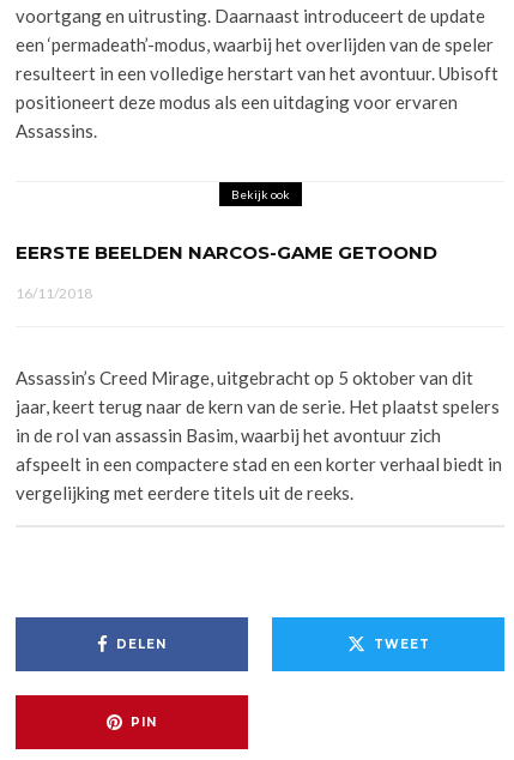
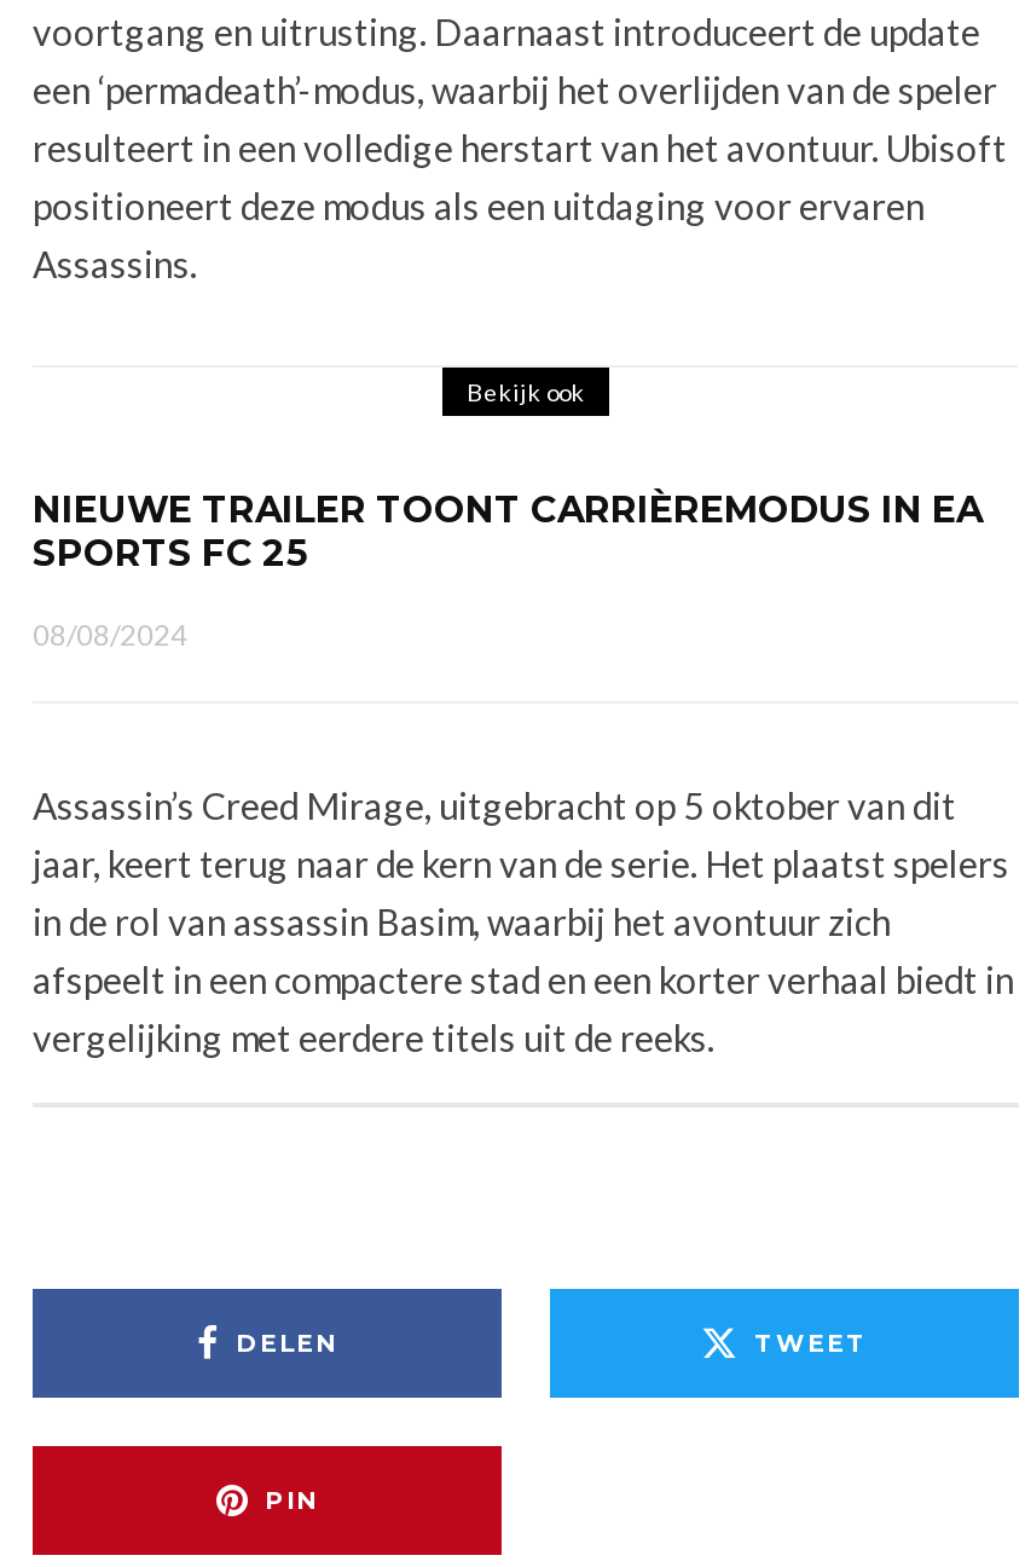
- EERSTE BEELDEN NARCOS-GAME GETOOND
+ NIEUWE TRAILER TOONT CARRIÈREMODUS IN EA
+ SPORTS FC 25

- 16/11/2018
+ 08/08/2024
